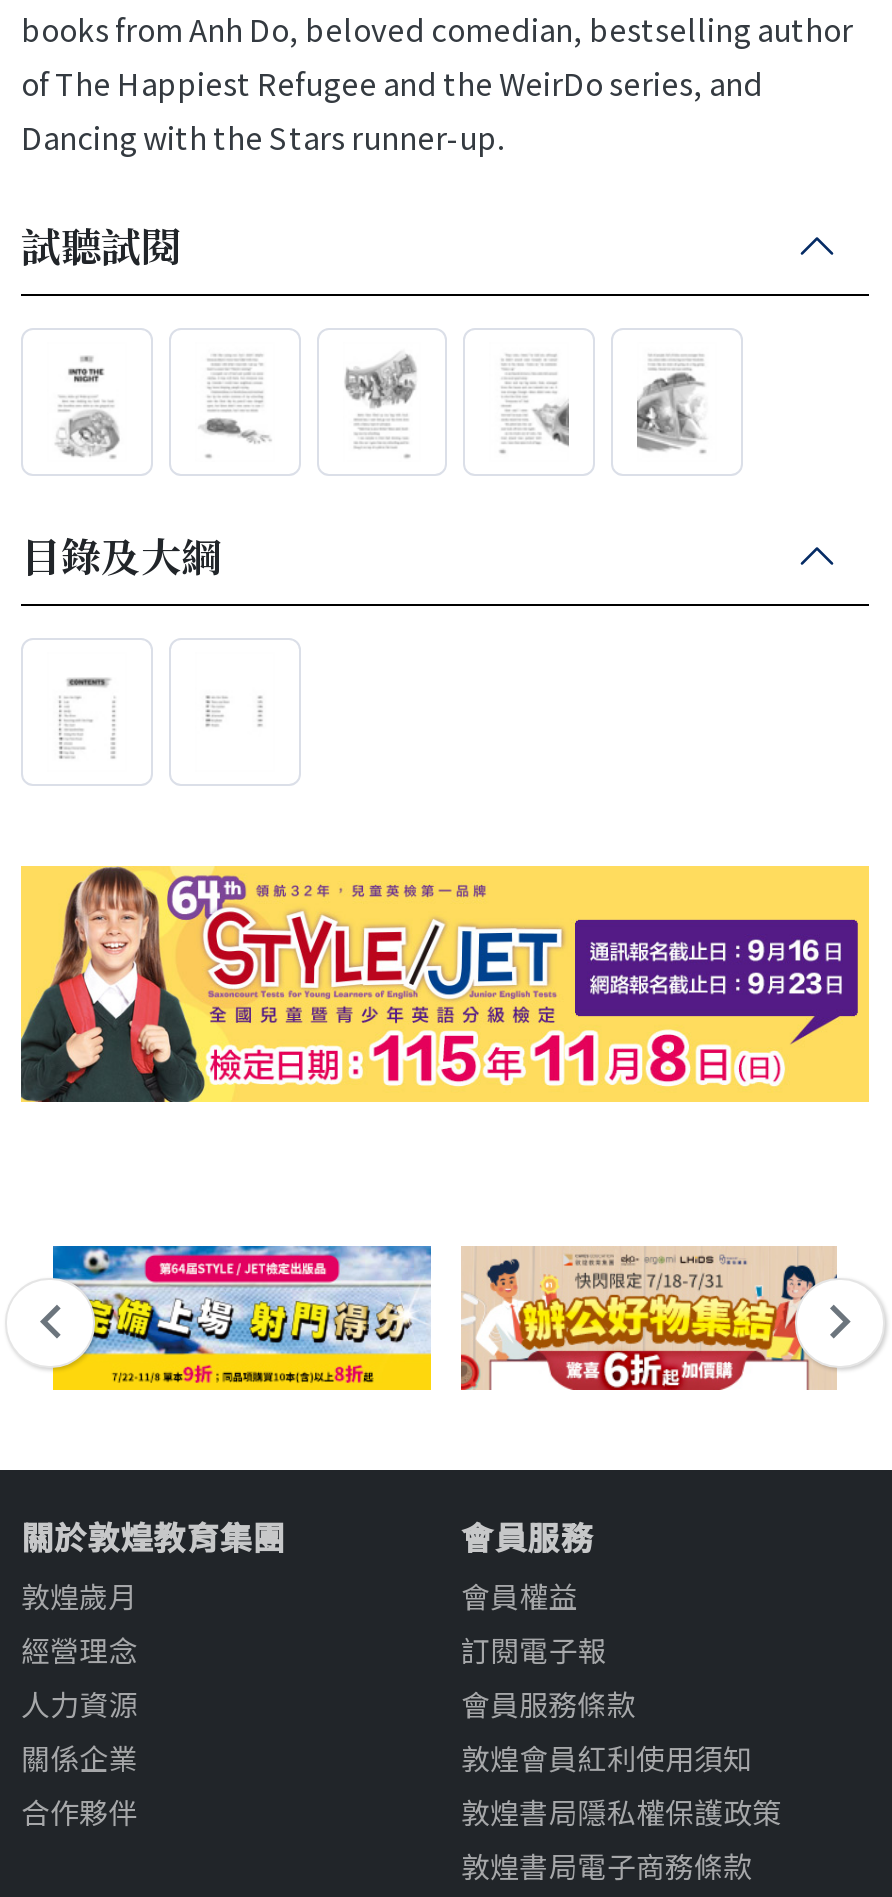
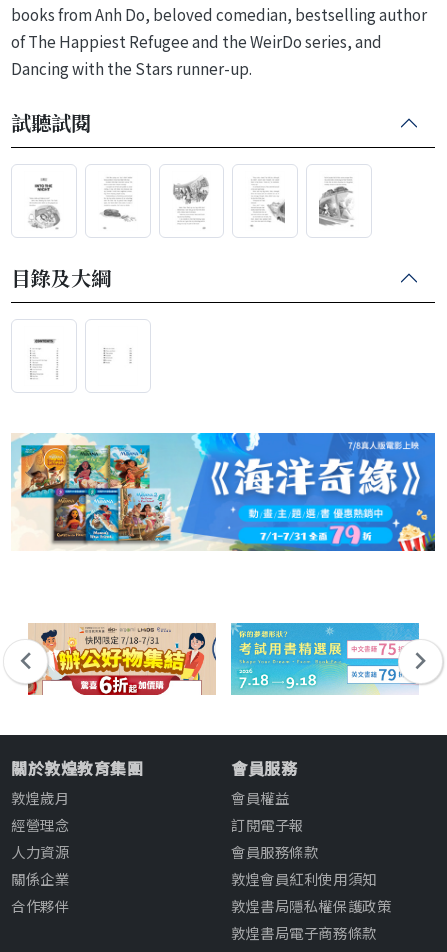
- [image]
+ [image]

- [image]
+ [image]

- [image]
+ [image]
